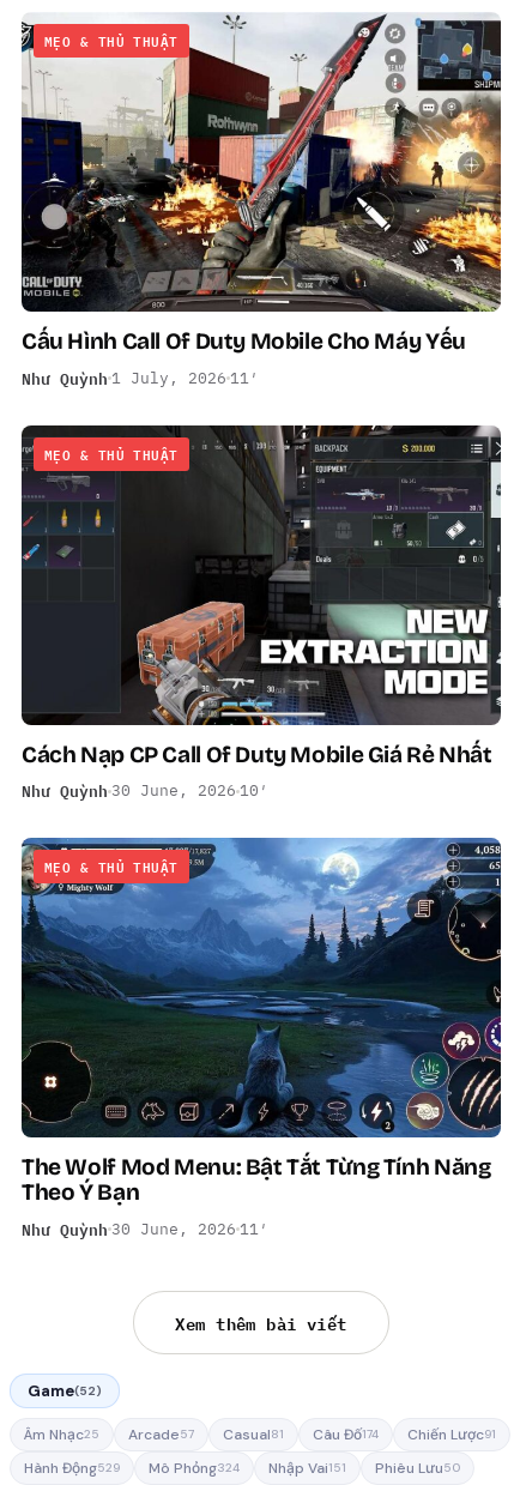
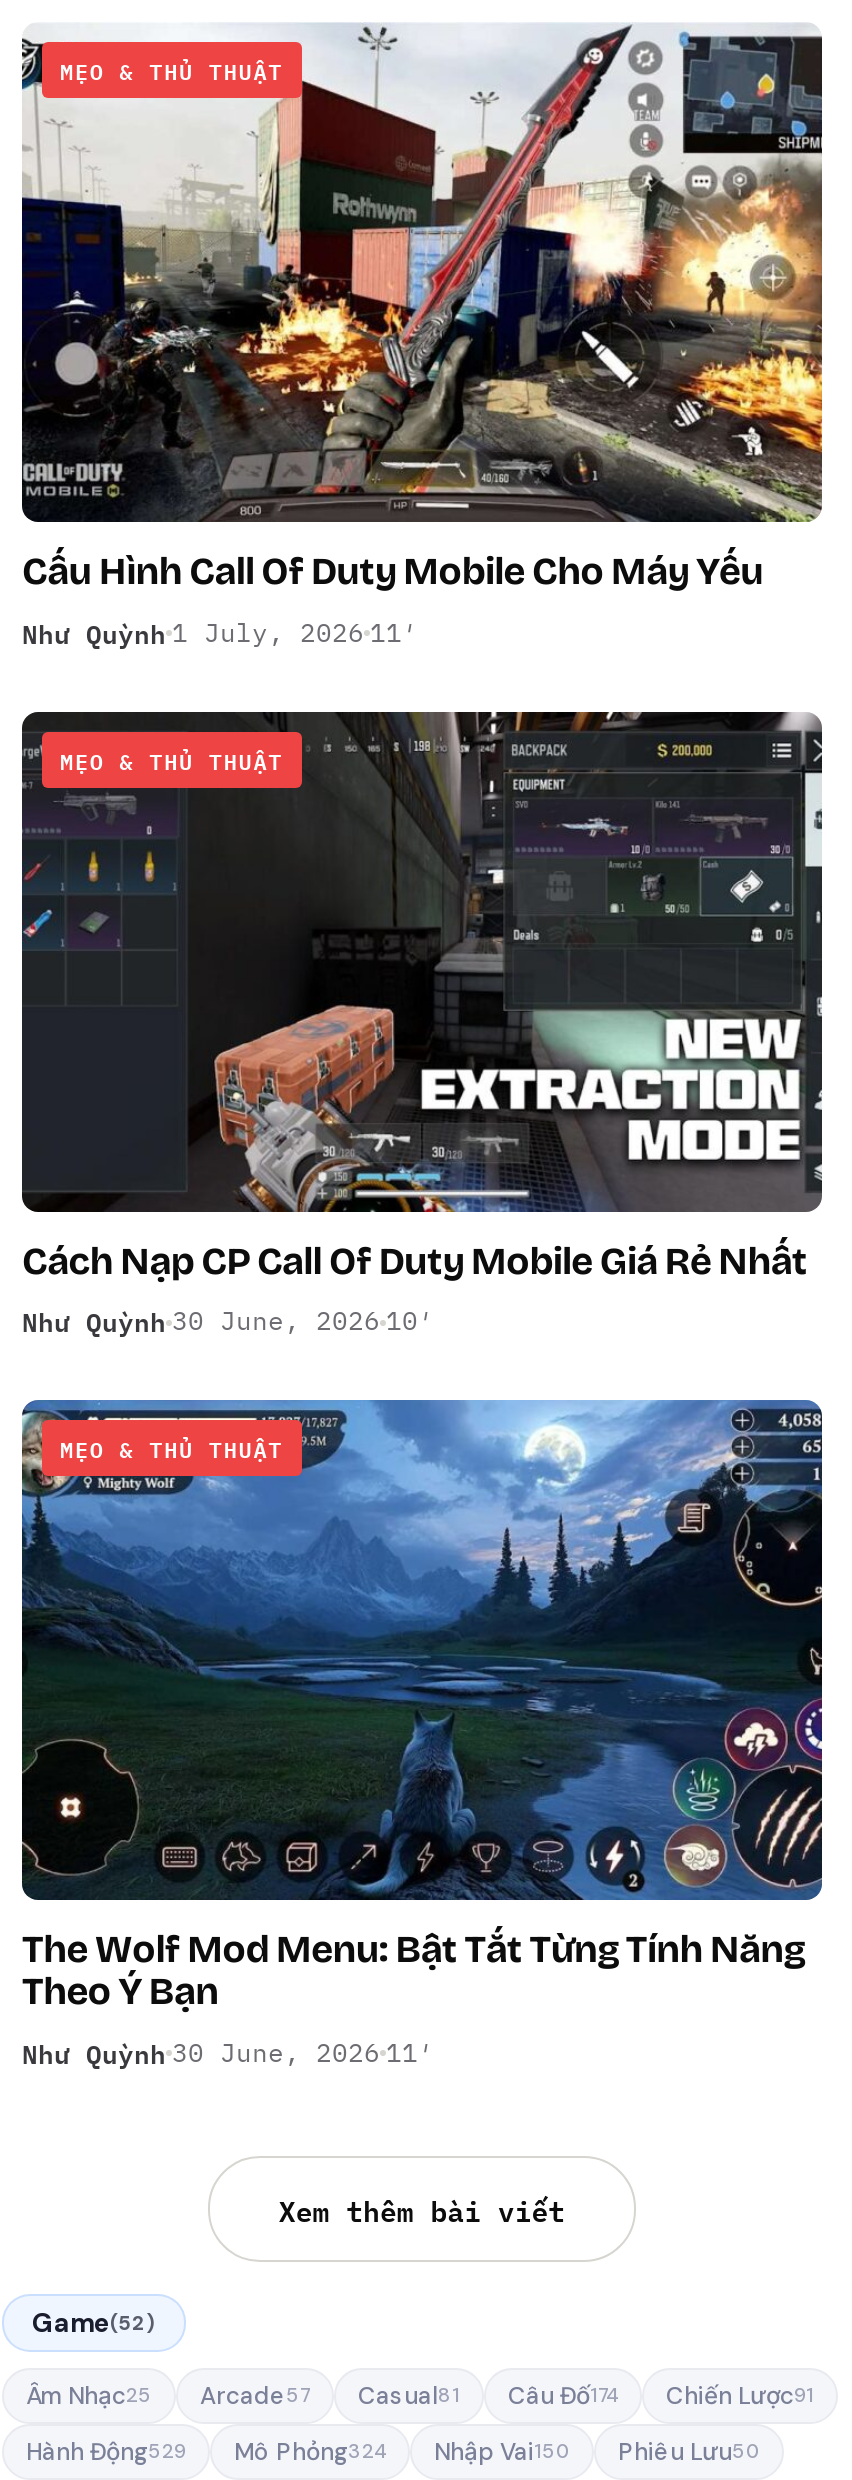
- Hành Động529 Mô Phỏng324 Nhập Vai151 Phiêu Lưu50
+ Hành Động529 Mô Phỏng324 Nhập Vai150 Phiêu Lưu50
